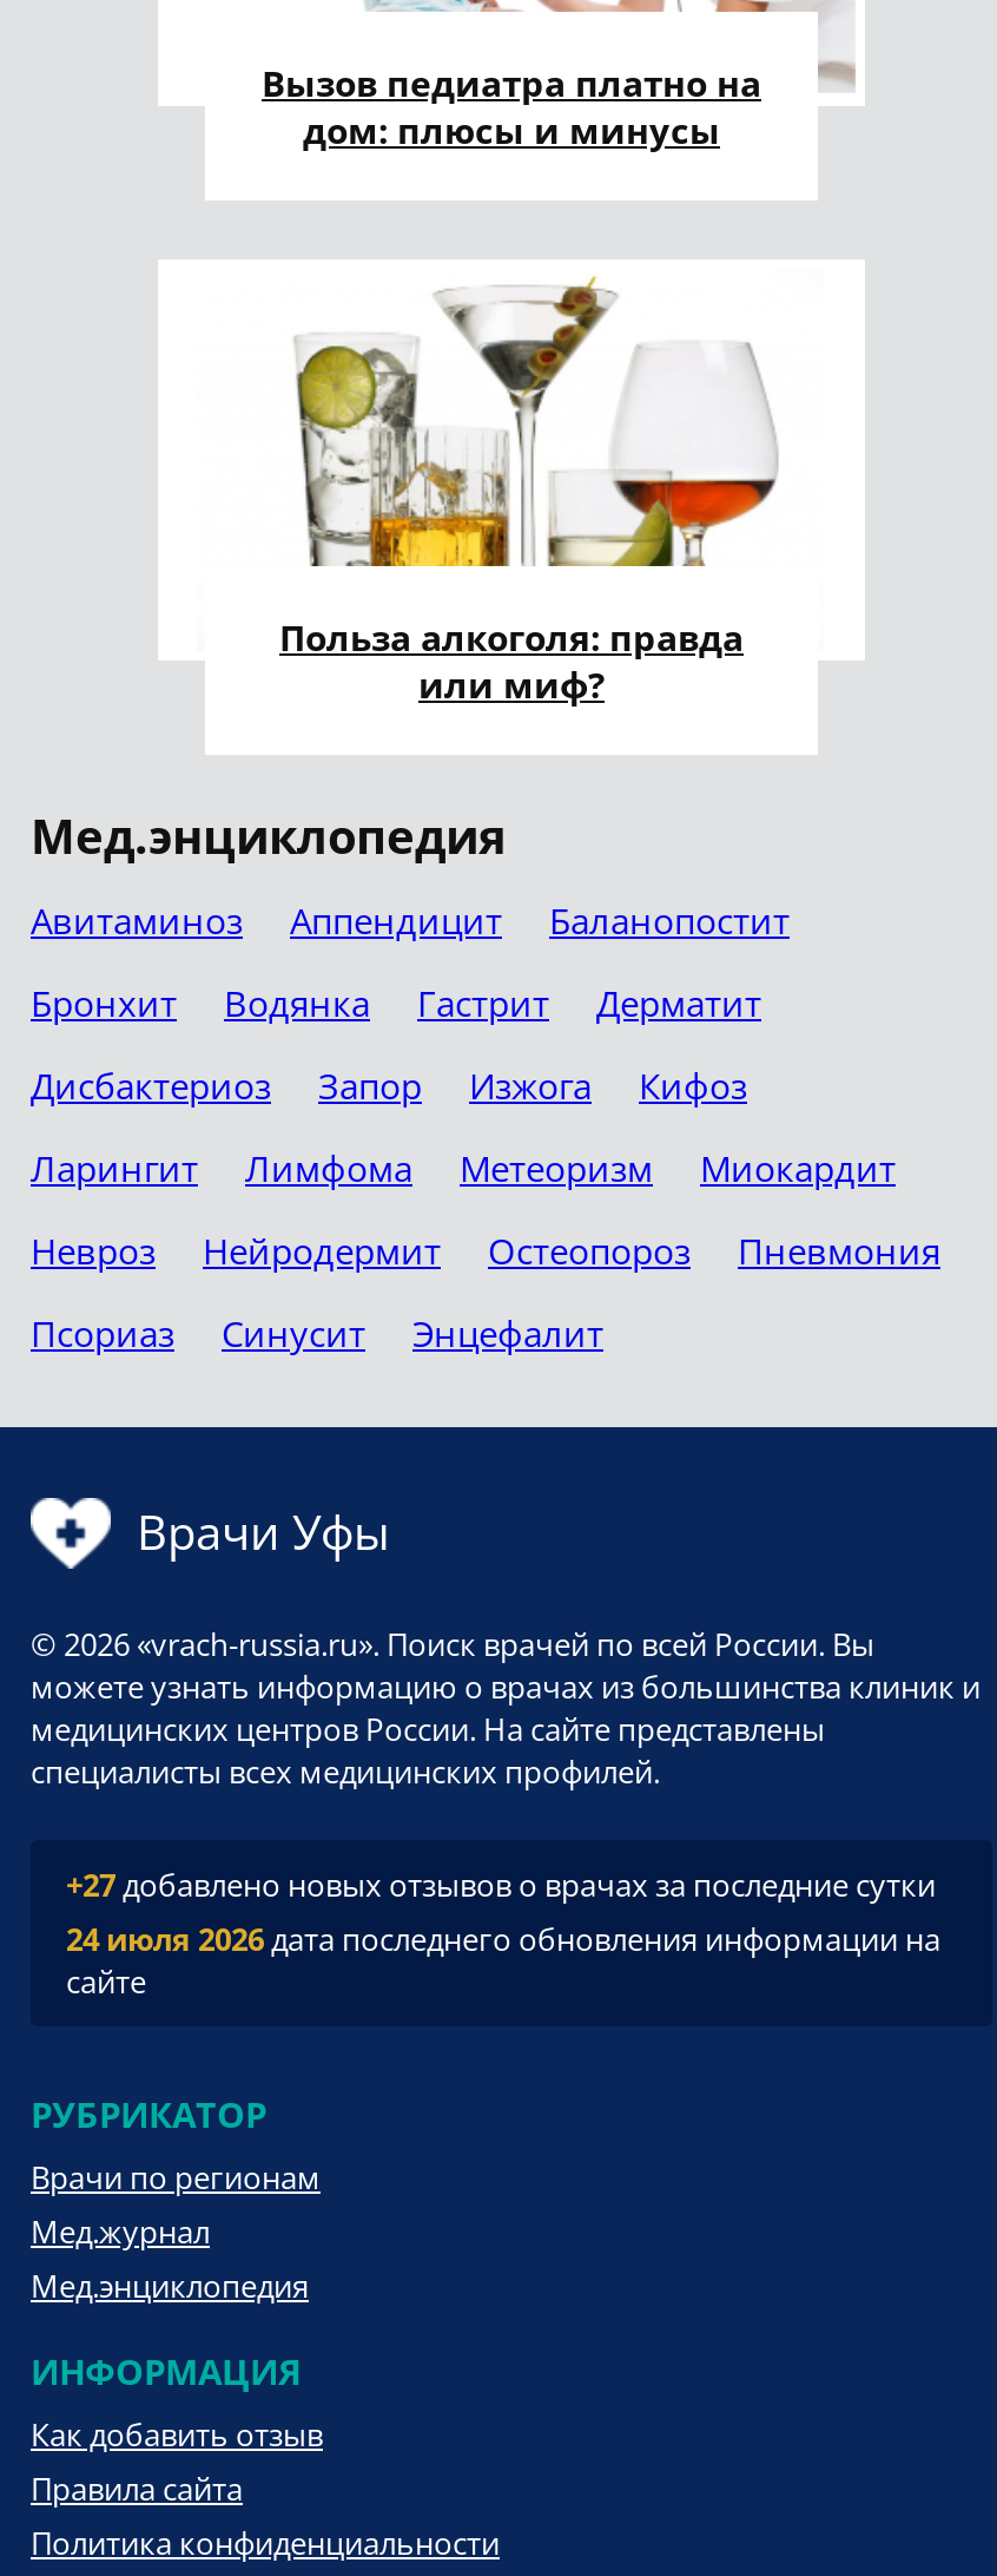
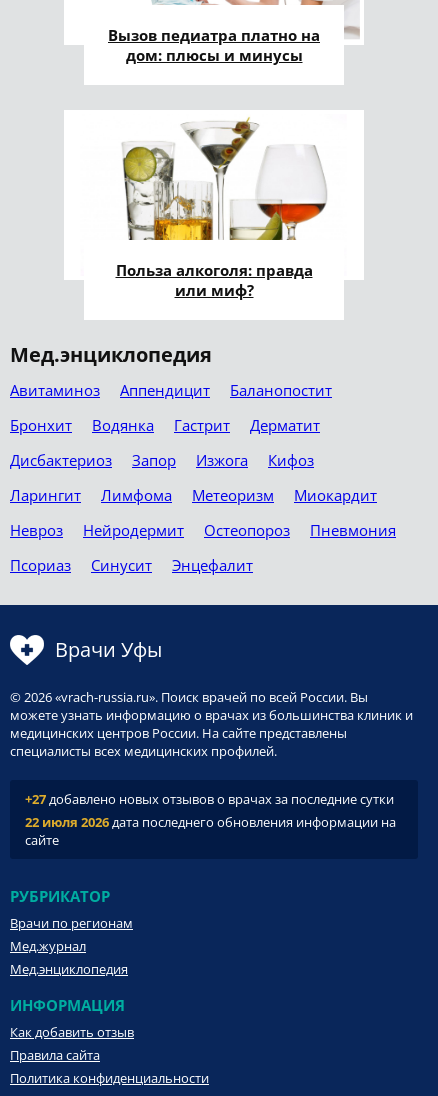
- 24 июля 2026дата последнего обновления информации на
+ 22 июля 2026дата последнего обновления информации на
